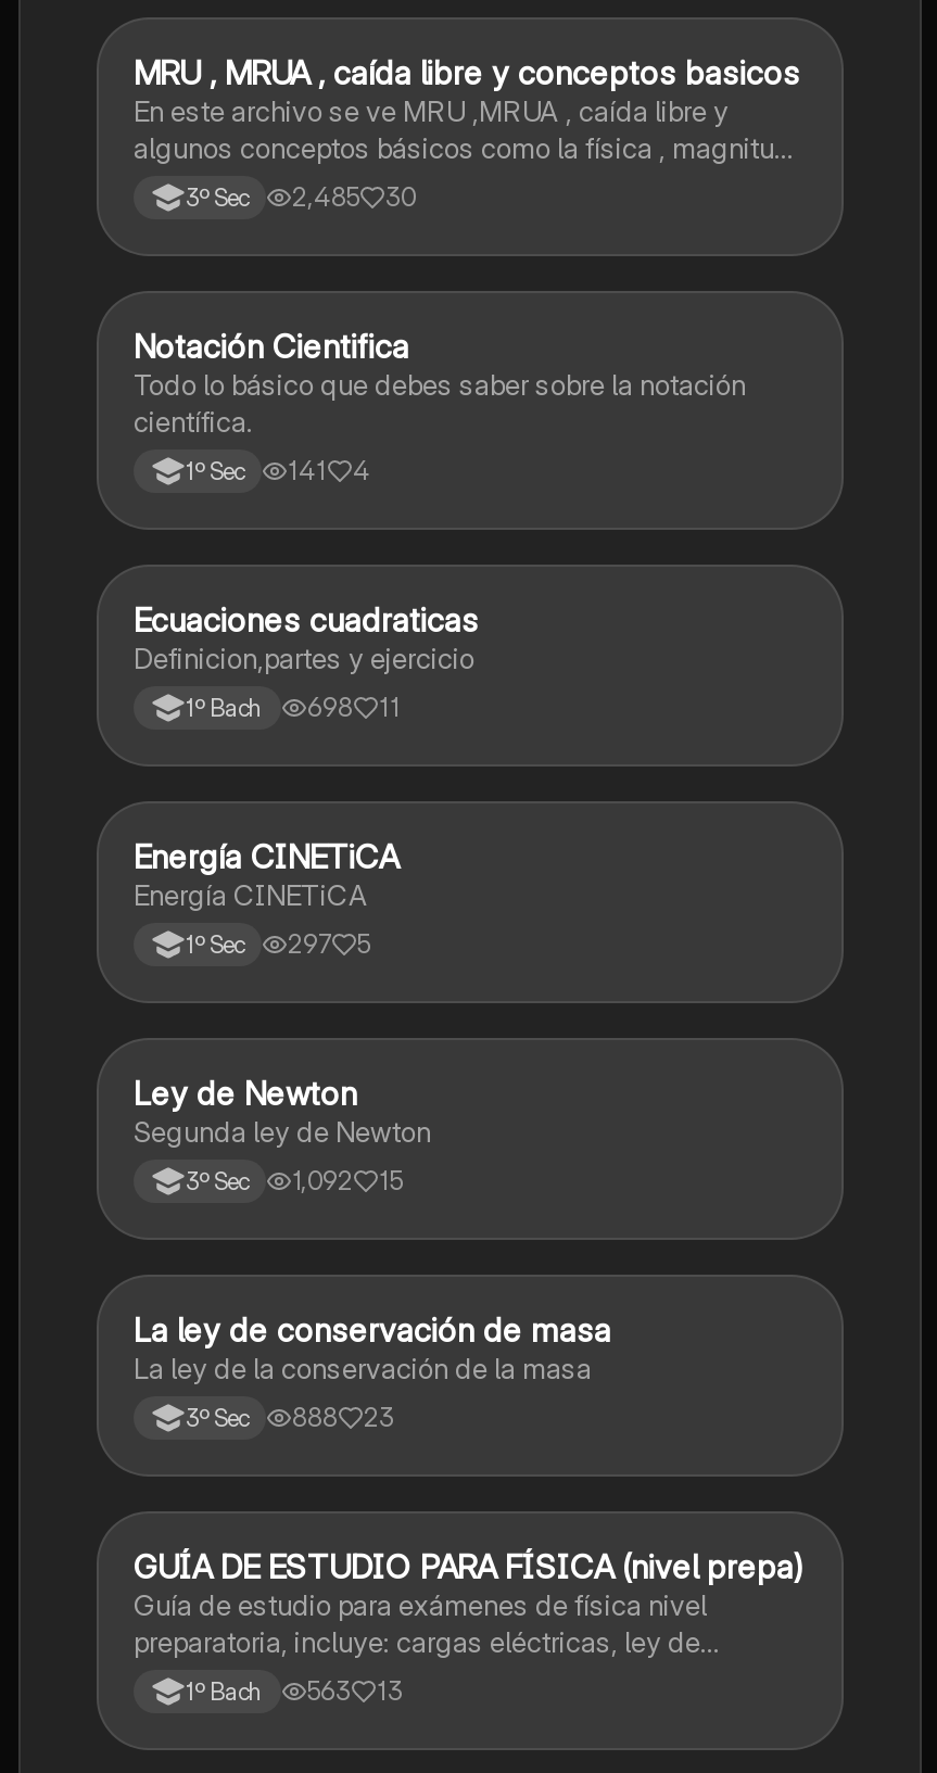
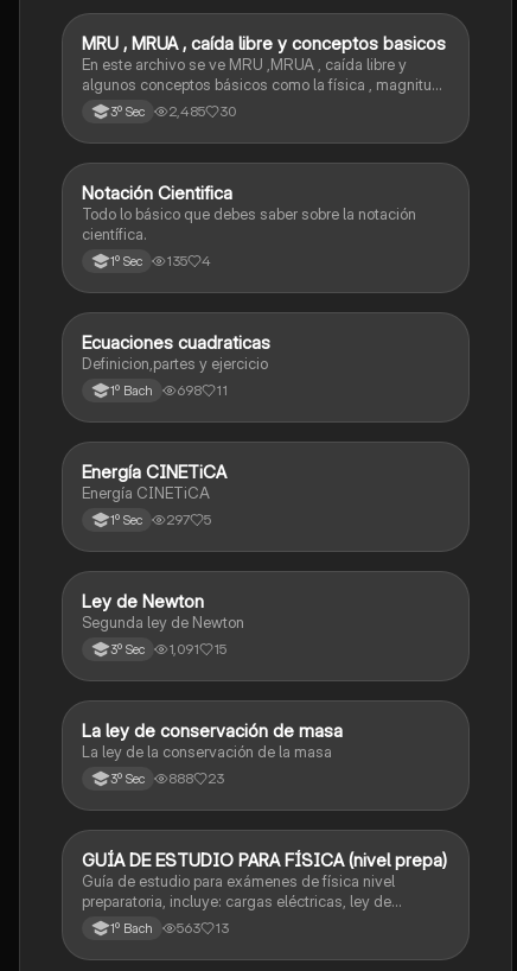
- 1º Sec 141 4
+ 1º Sec 135 4

- 3º Sec 1,092 15
+ 3º Sec 1,091 15
